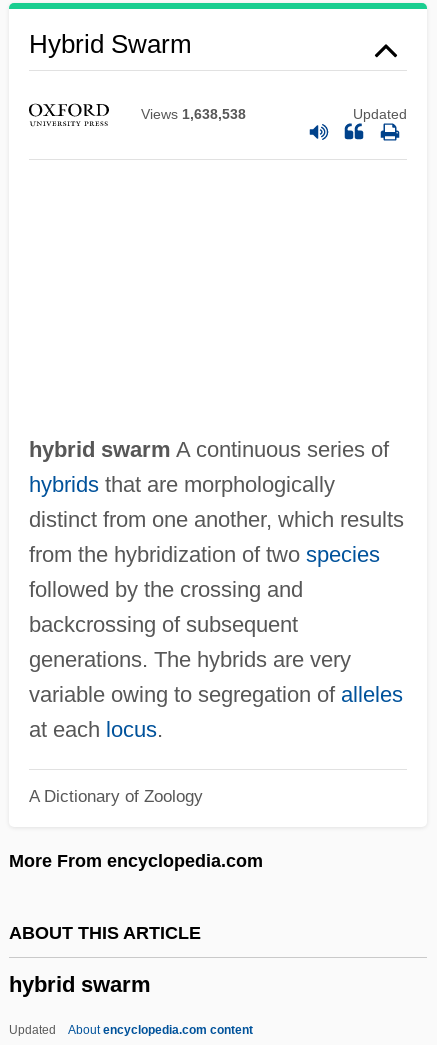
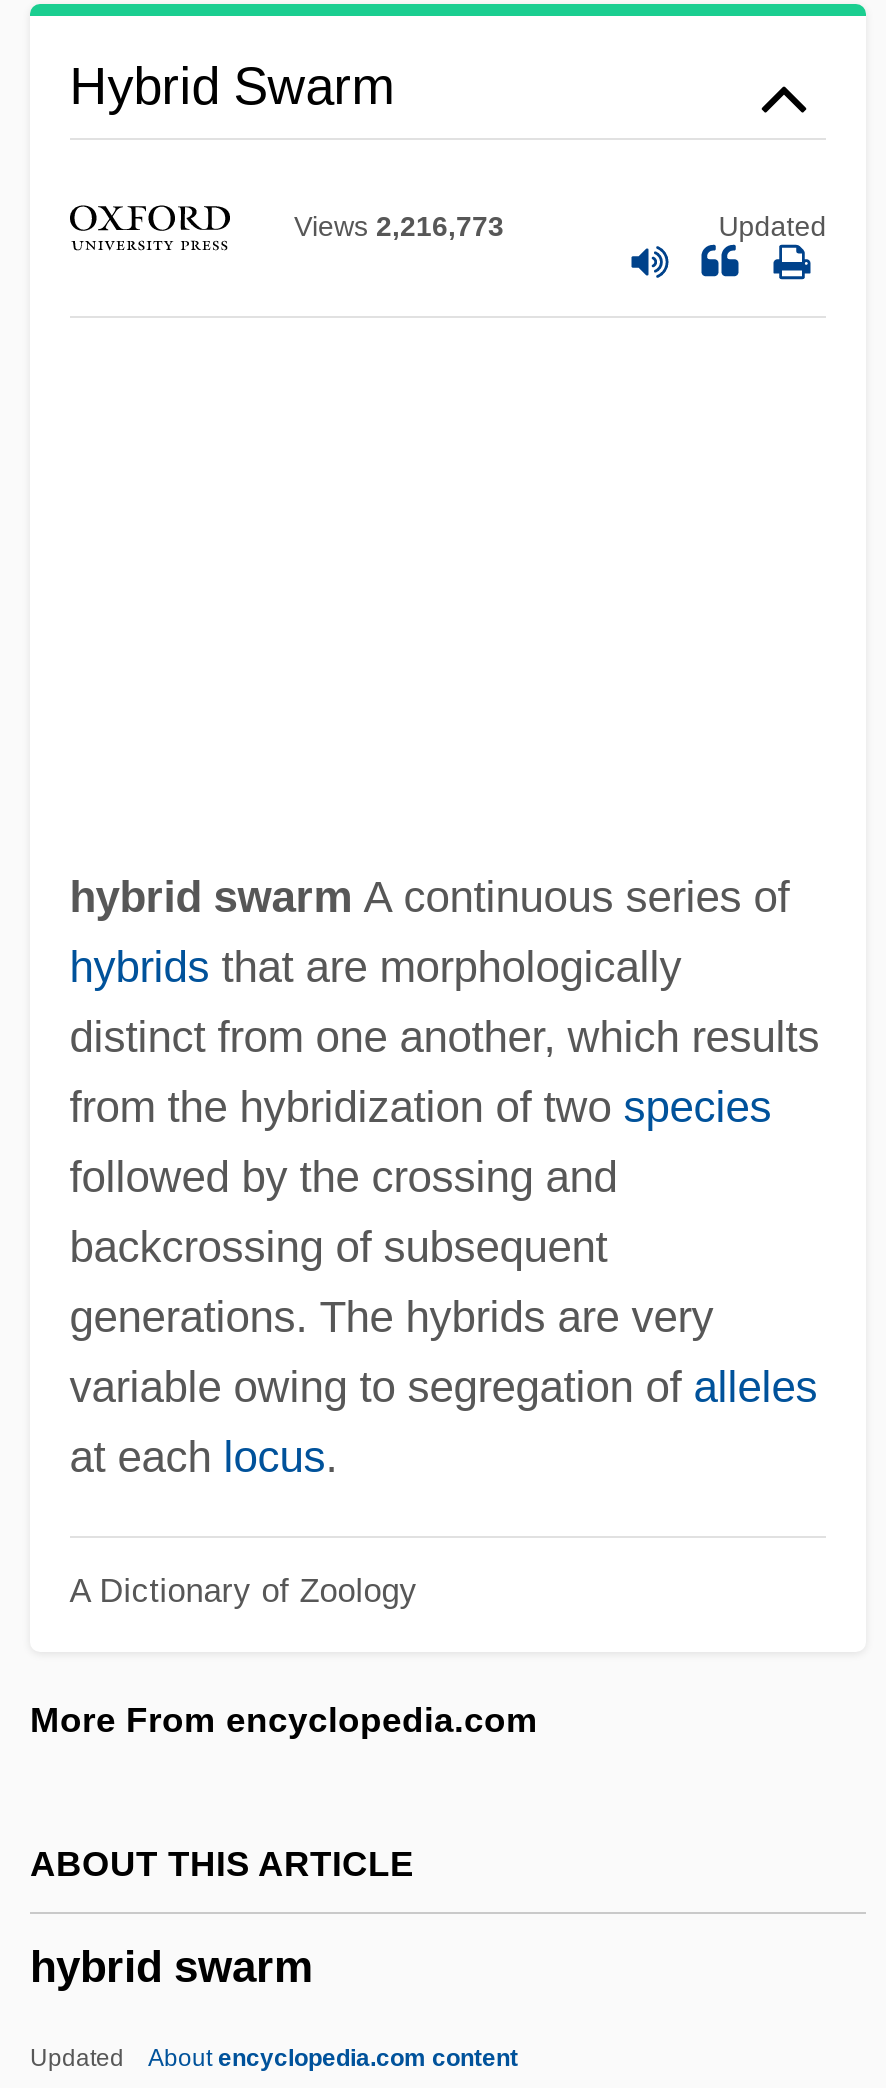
- Views 1,638,538
+ Views 2,216,773
